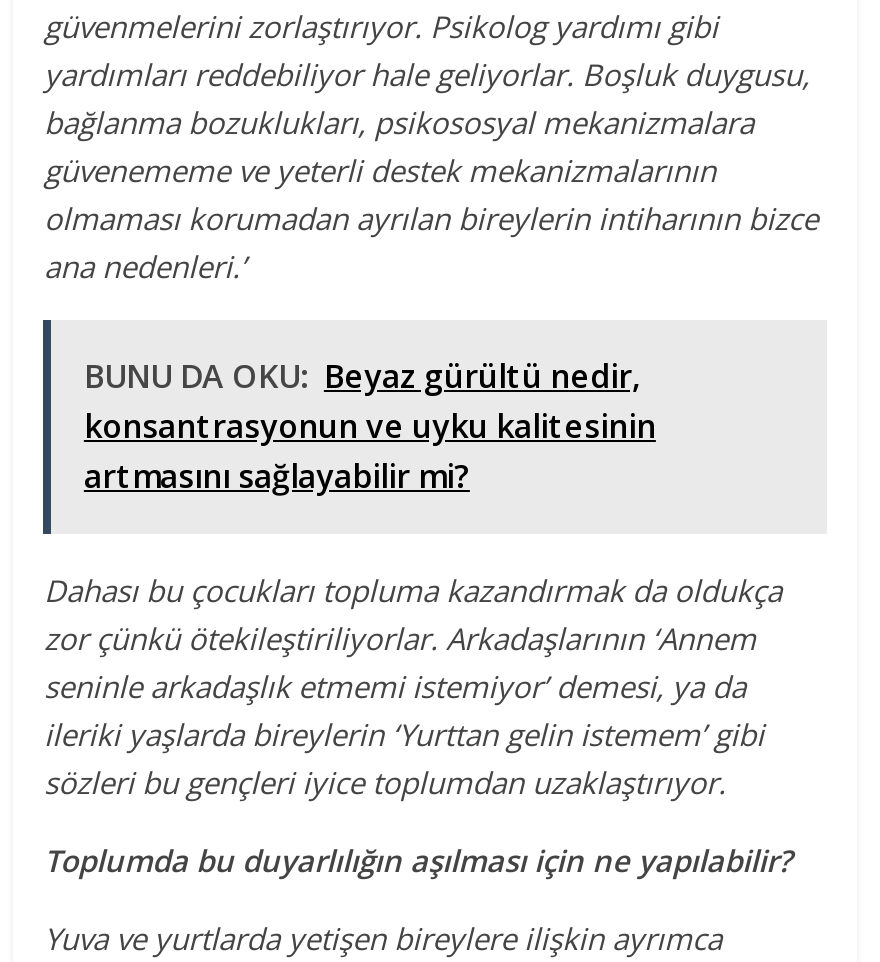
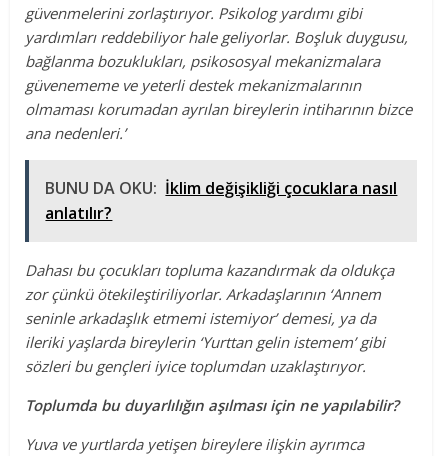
- BUNU DA OKU: Beyaz gürültü nedir,
- konsantrasyonun ve uyku kalitesinin
- artmasını sağlayabilir mi?
+ BUNU DA OKU: İklim değişikliği çocuklara nasıl
+ anlatılır?
